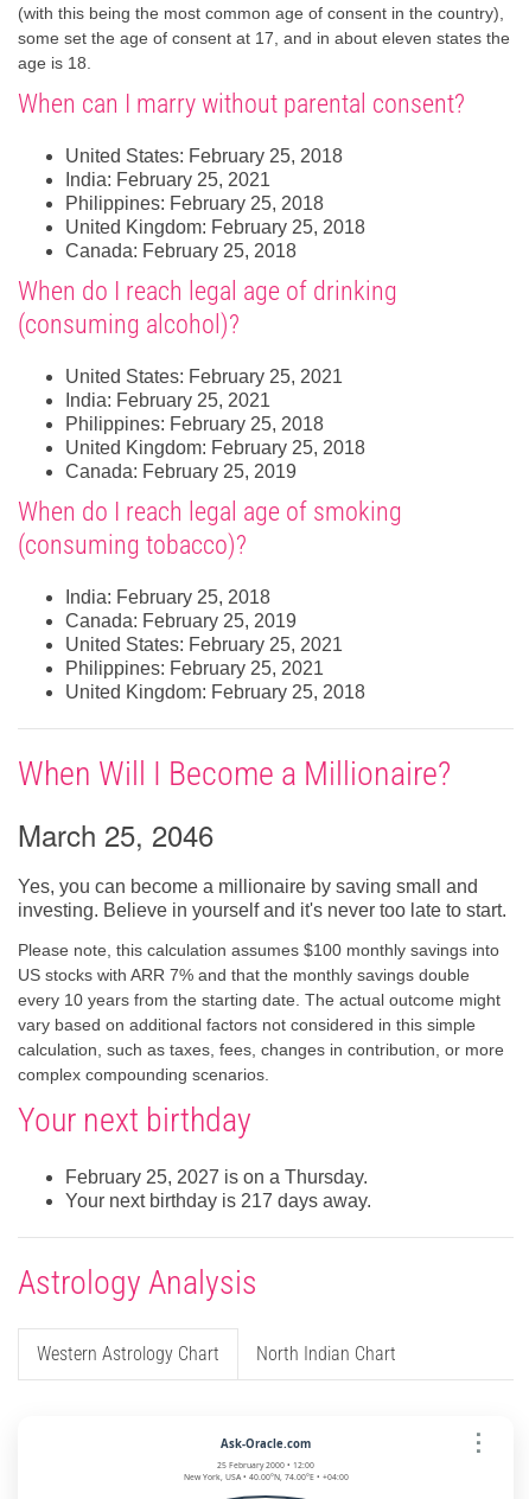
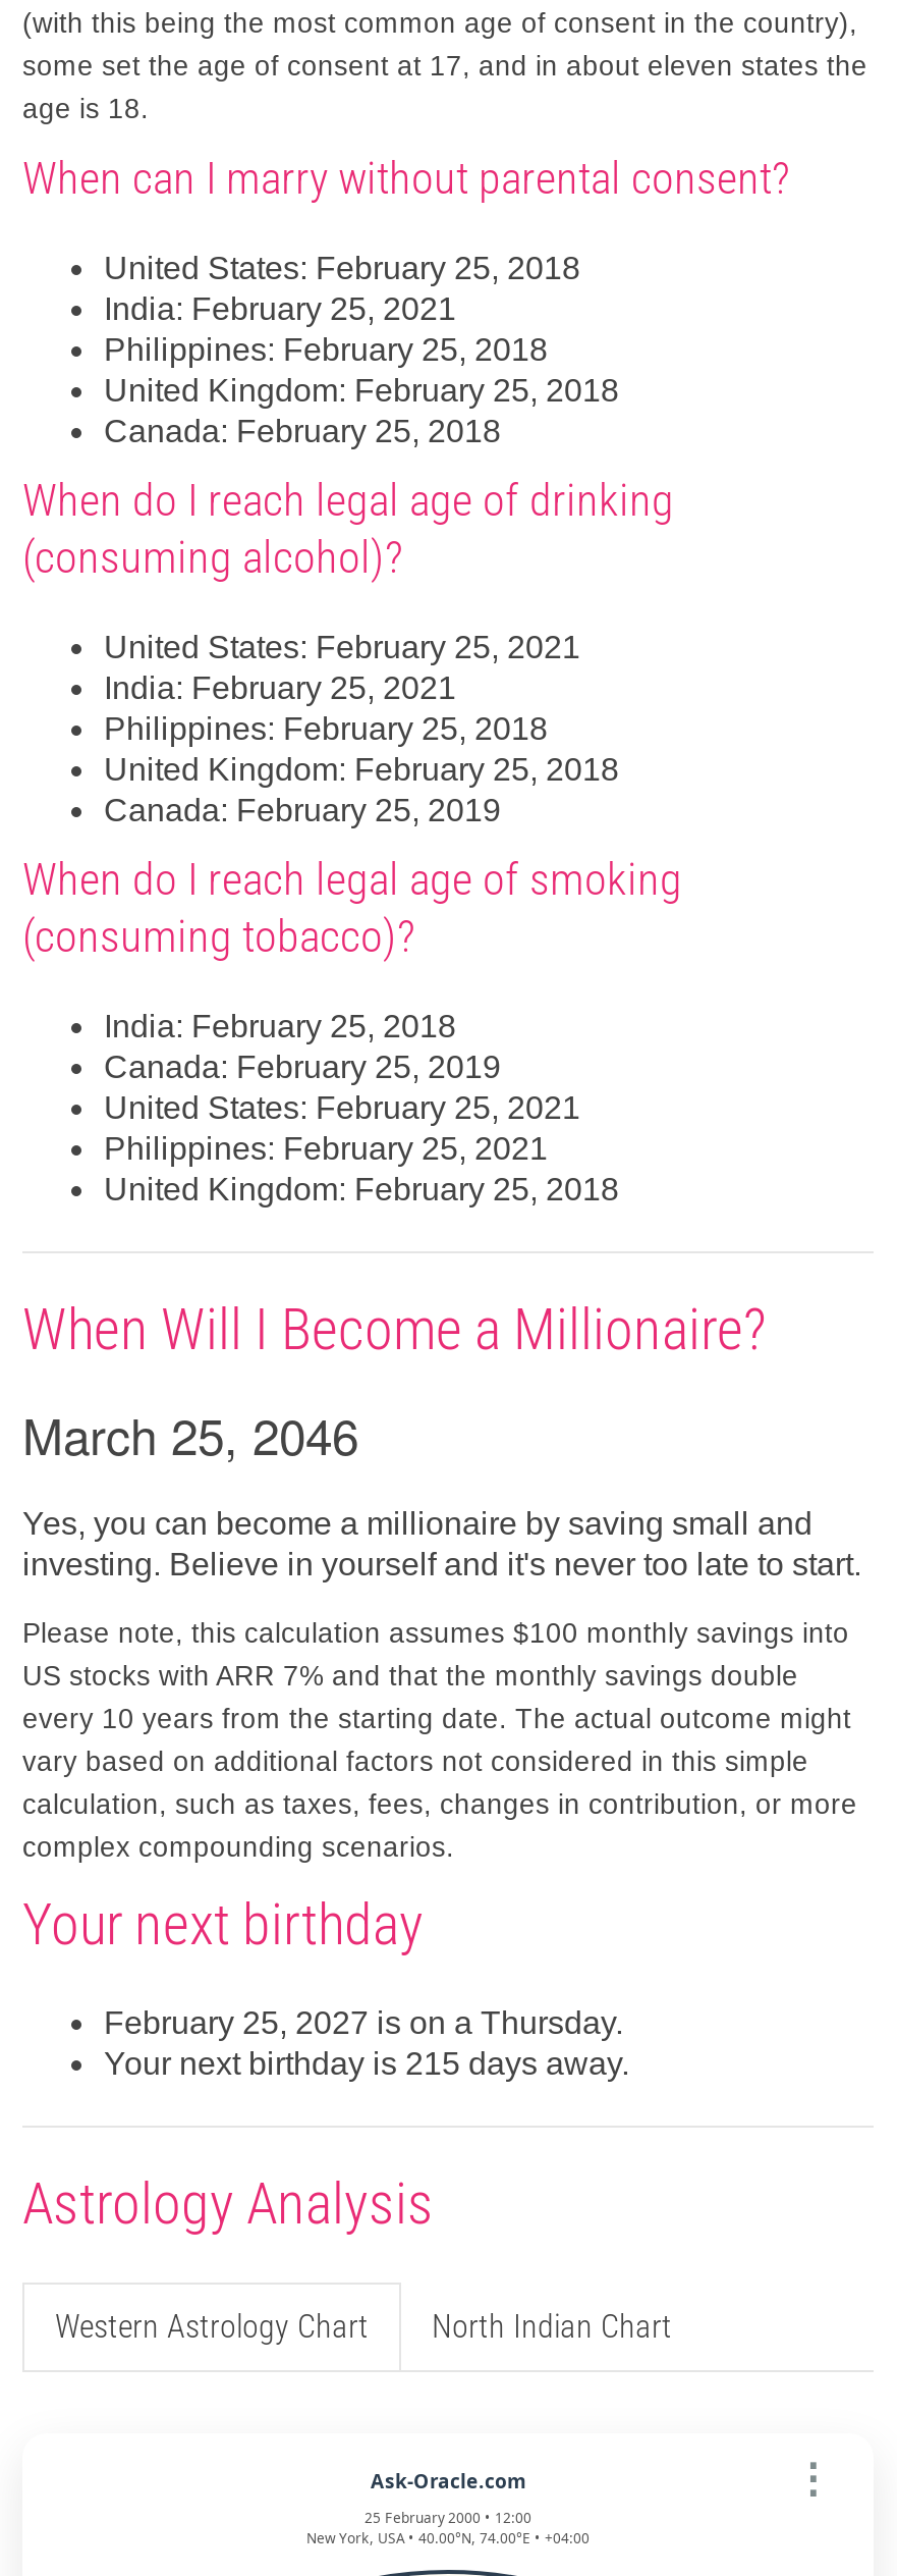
- Your next birthday is 217 days away.
+ Your next birthday is 215 days away.
